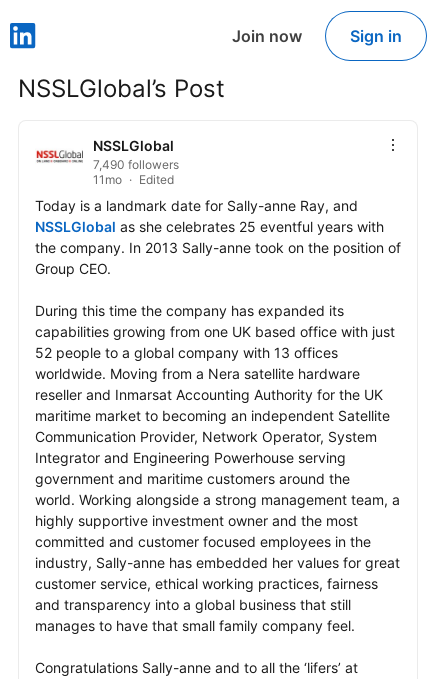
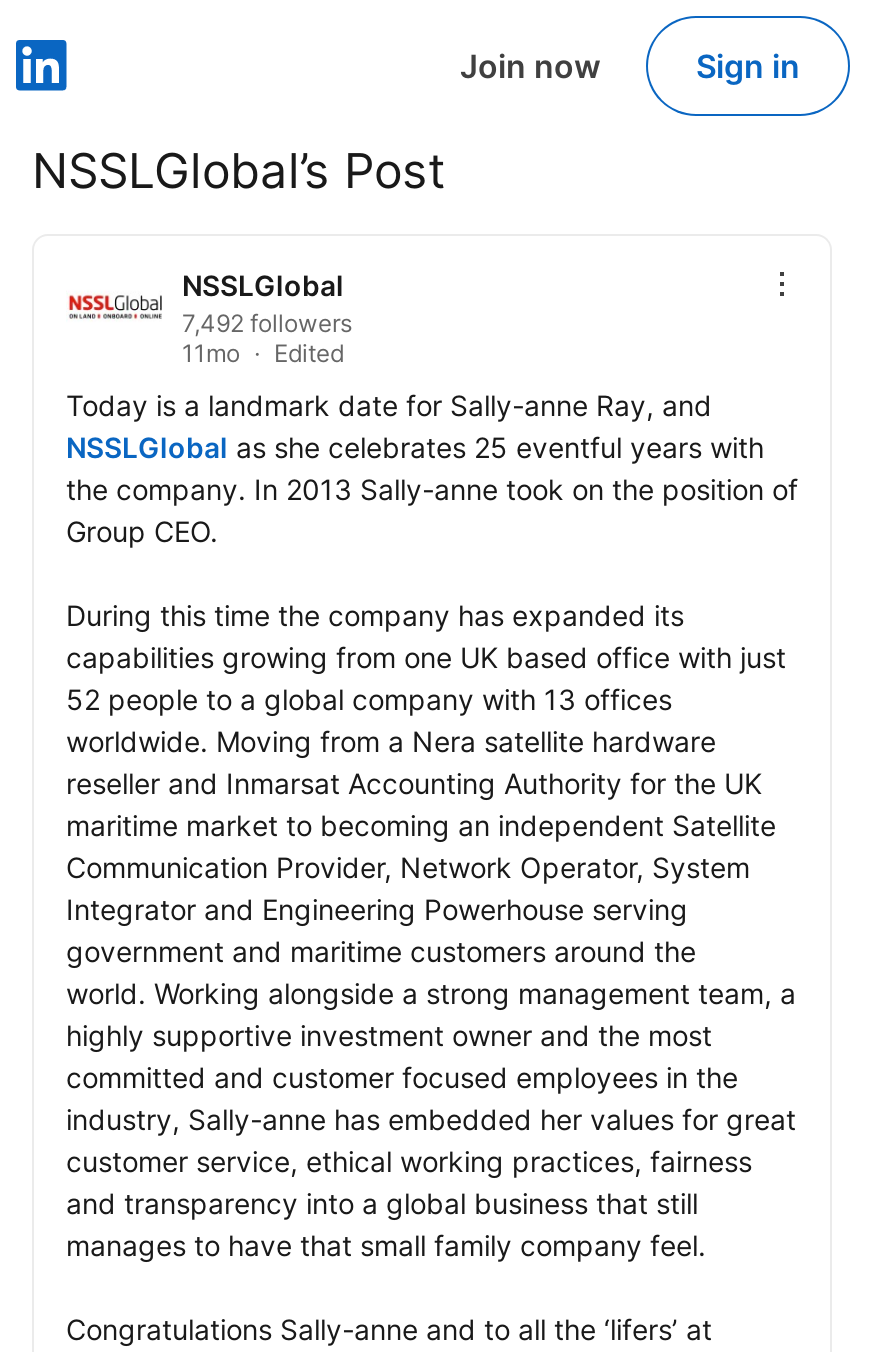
- 7,490 followers
+ 7,492 followers
